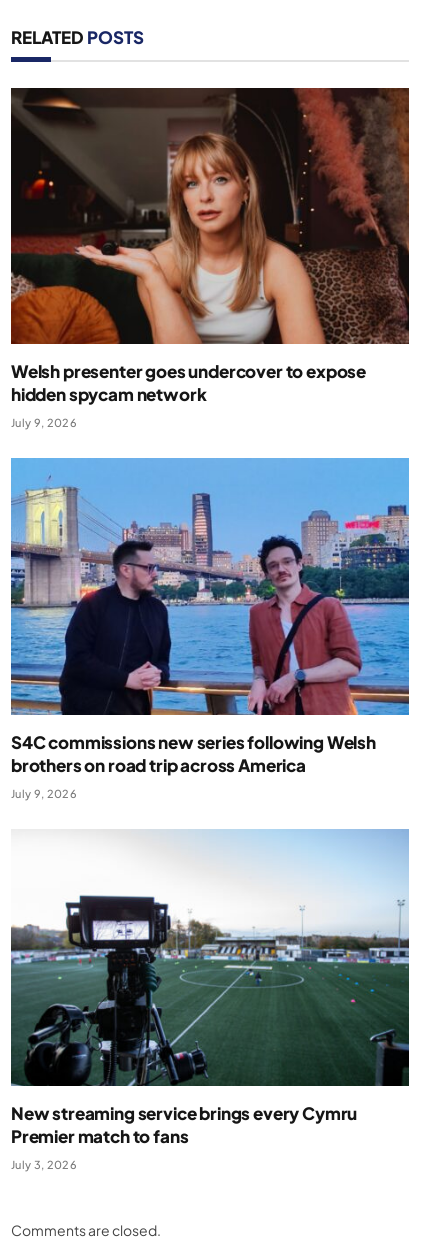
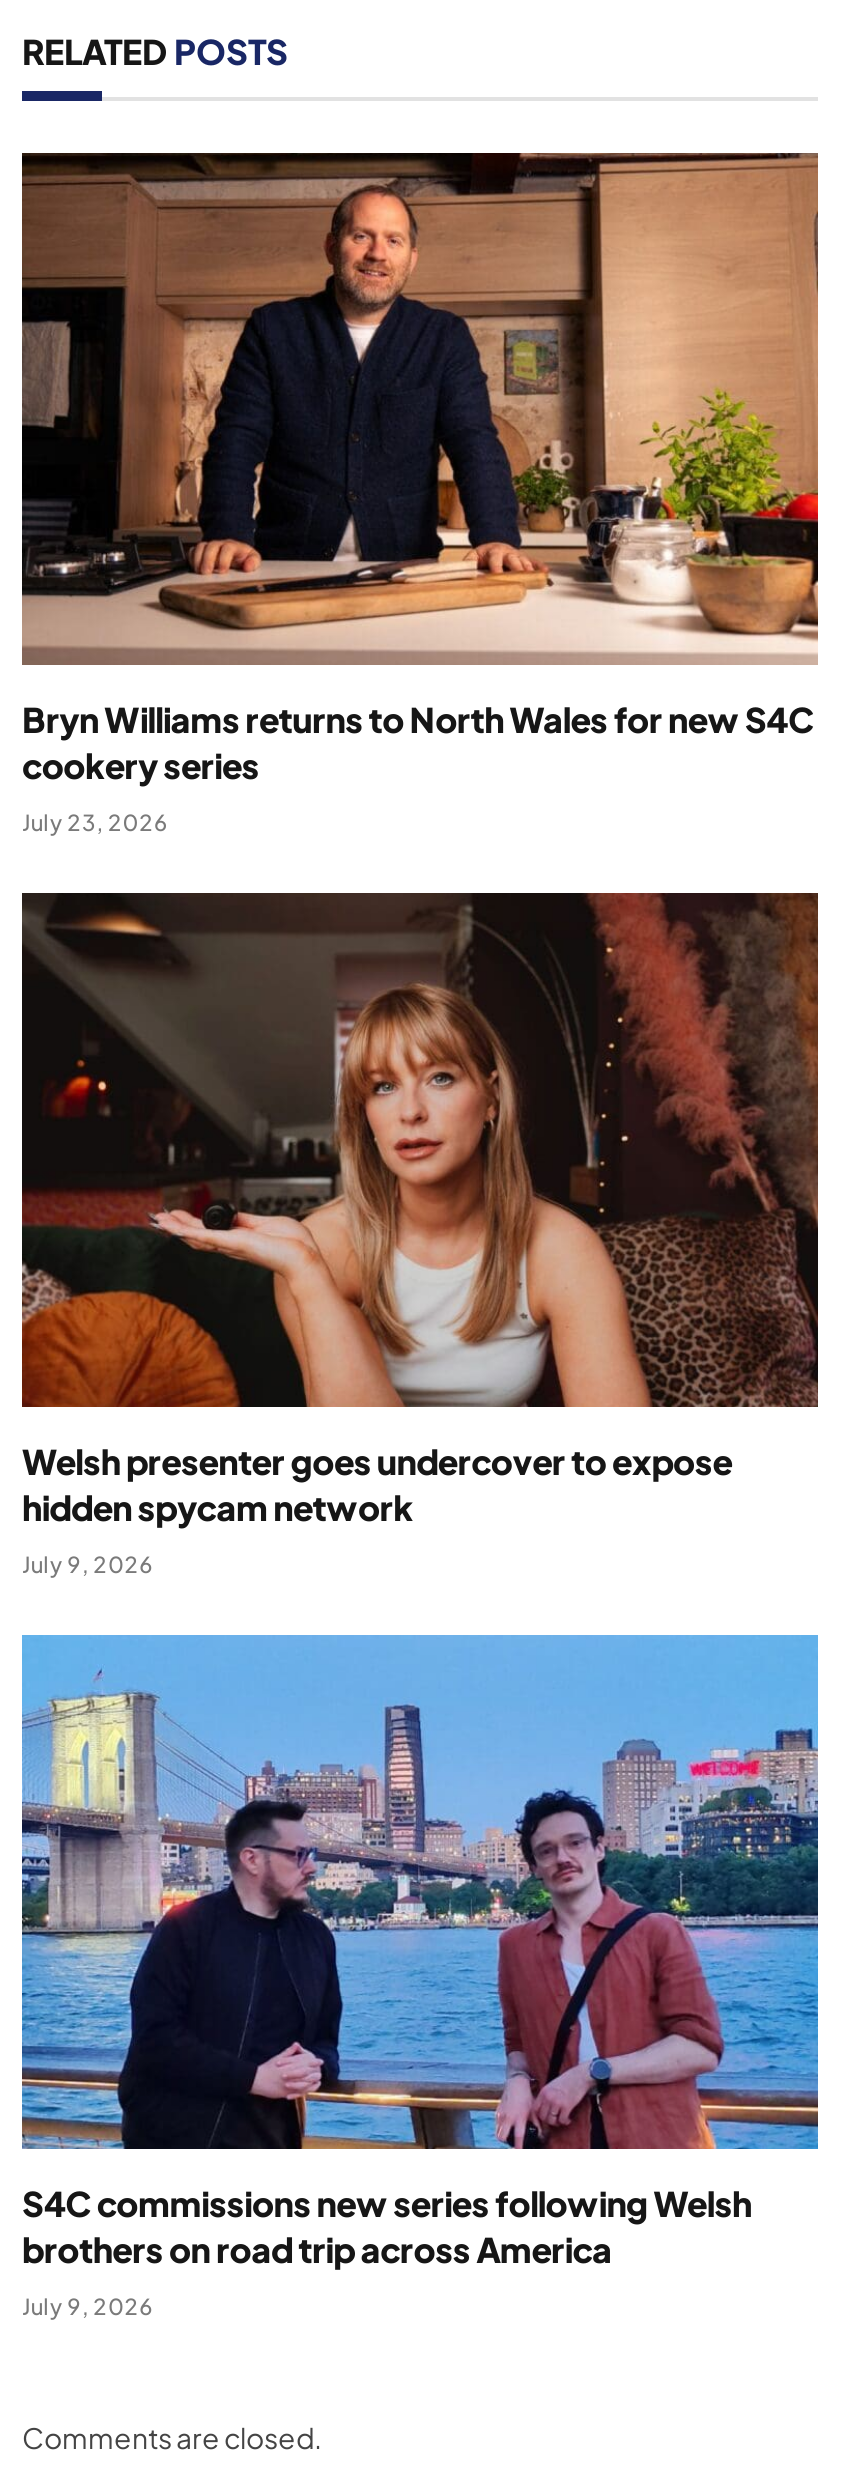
+ [image]
+ Bryn Williams returns to North Wales for new S4C
+ cookery series
+ July 23, 2026

moved down: [image] | Welsh presenter goes undercover to expose | hidden spycam network | July 9, 2026 | S4C commissions new series following Welsh | brothers on road trip across America | July 9, 2026

- [image]
- New streaming service brings every Cymru
- Premier match to fans
- July 3, 2026
